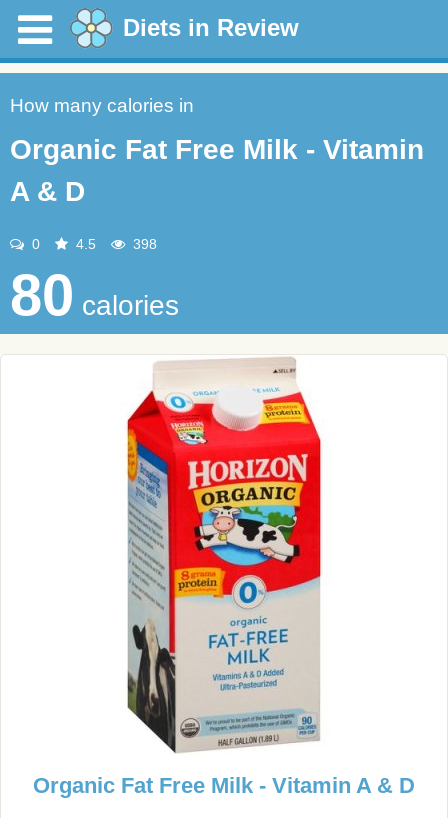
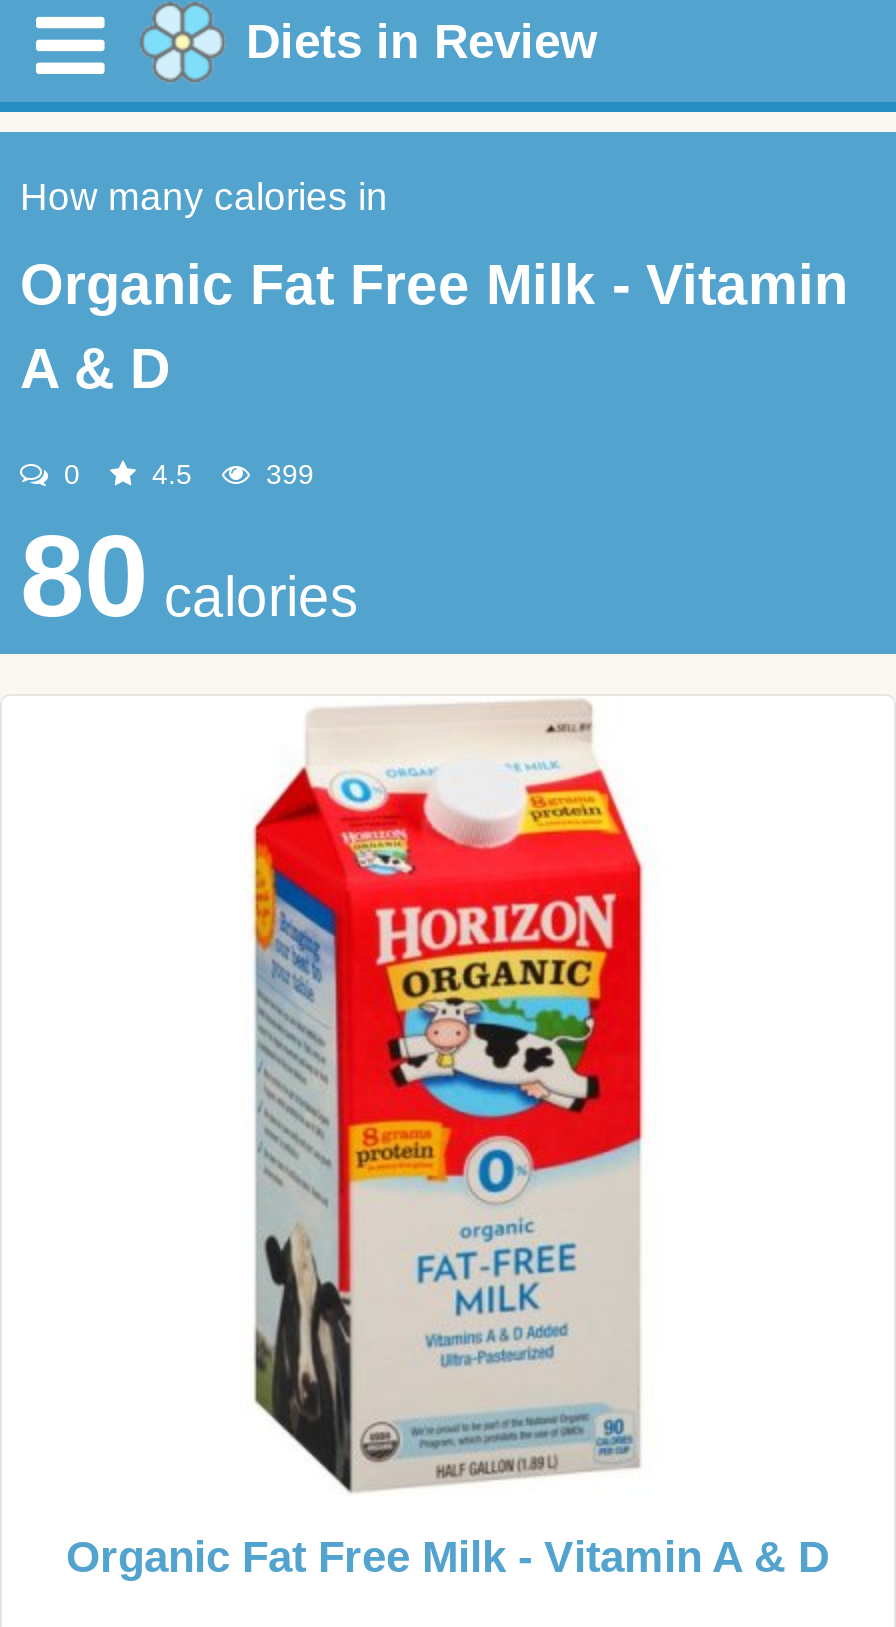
- 398
+ 399
